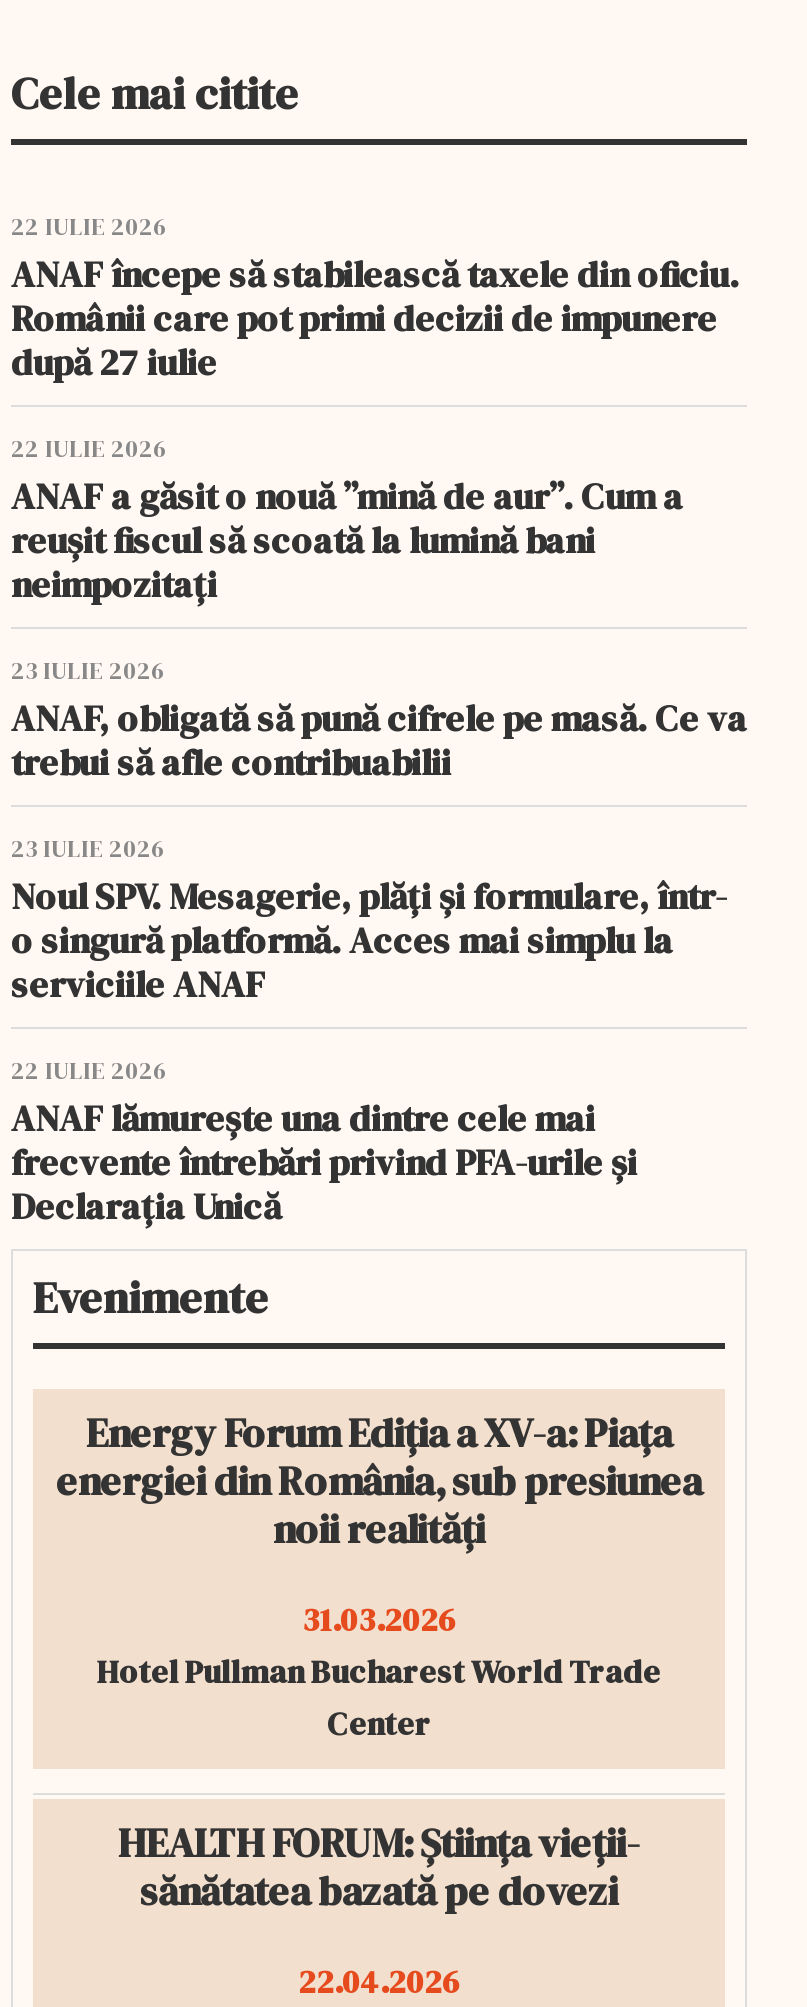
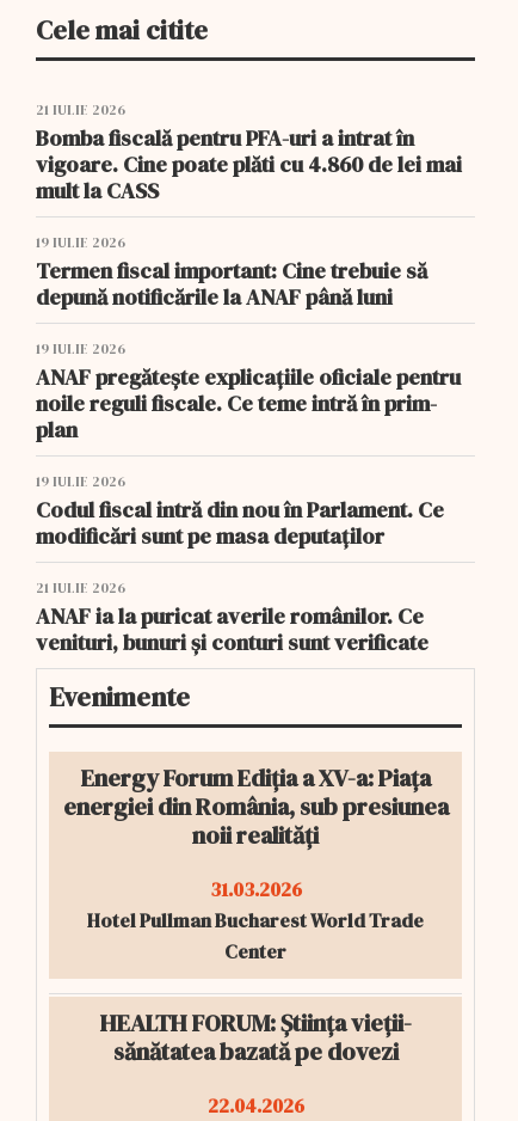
- 22 IULIE 2026
- ANAF începe să stabilească taxele din oficiu.
- Românii care pot primi decizii de impunere
- după 27 iulie
+ 21 IULIE 2026
+ Bomba fiscală pentru PFA-uri a intrat în
+ vigoare. Cine poate plăti cu 4.860 de lei mai
+ mult la CASS

- 22 IULIE 2026
- ANAF a găsit o nouă ”mină de aur”. Cum a
- reușit fiscul să scoată la lumină bani
- neimpozitați
+ 19 IULIE 2026
+ Termen fiscal important: Cine trebuie să
+ depună notificările la ANAF până luni

- 23 IULIE 2026
- ANAF, obligată să pună cifrele pe masă. Ce va
- trebui să afle contribuabilii
+ 19 IULIE 2026
+ ANAF pregătește explicațiile oficiale pentru
+ noile reguli fiscale. Ce teme intră în prim-
+ plan

- 23 IULIE 2026
- Noul SPV. Mesagerie, plăți și formulare, într-
- o singură platformă. Acces mai simplu la
- serviciile ANAF
+ 19 IULIE 2026
+ Codul fiscal intră din nou în Parlament. Ce
+ modificări sunt pe masa deputaților

- 22 IULIE 2026
- ANAF lămurește una dintre cele mai
- frecvente întrebări privind PFA-urile şi
- Declarația Unică
+ 21 IULIE 2026
+ ANAF ia la puricat averile românilor. Ce
+ venituri, bunuri și conturi sunt verificate
